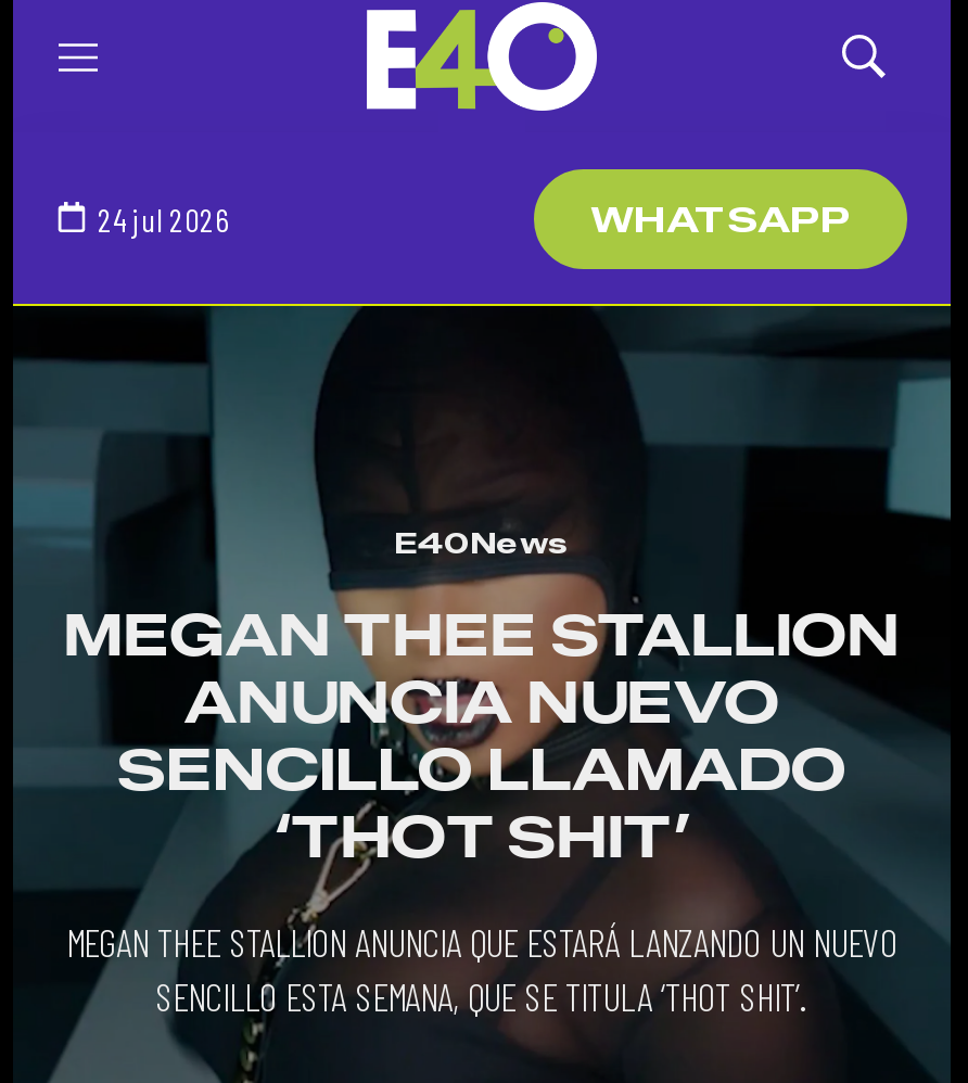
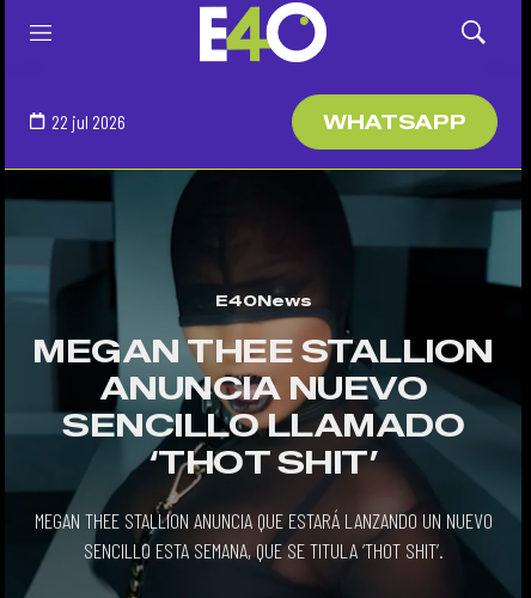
- 24 jul 2026
+ 22 jul 2026
